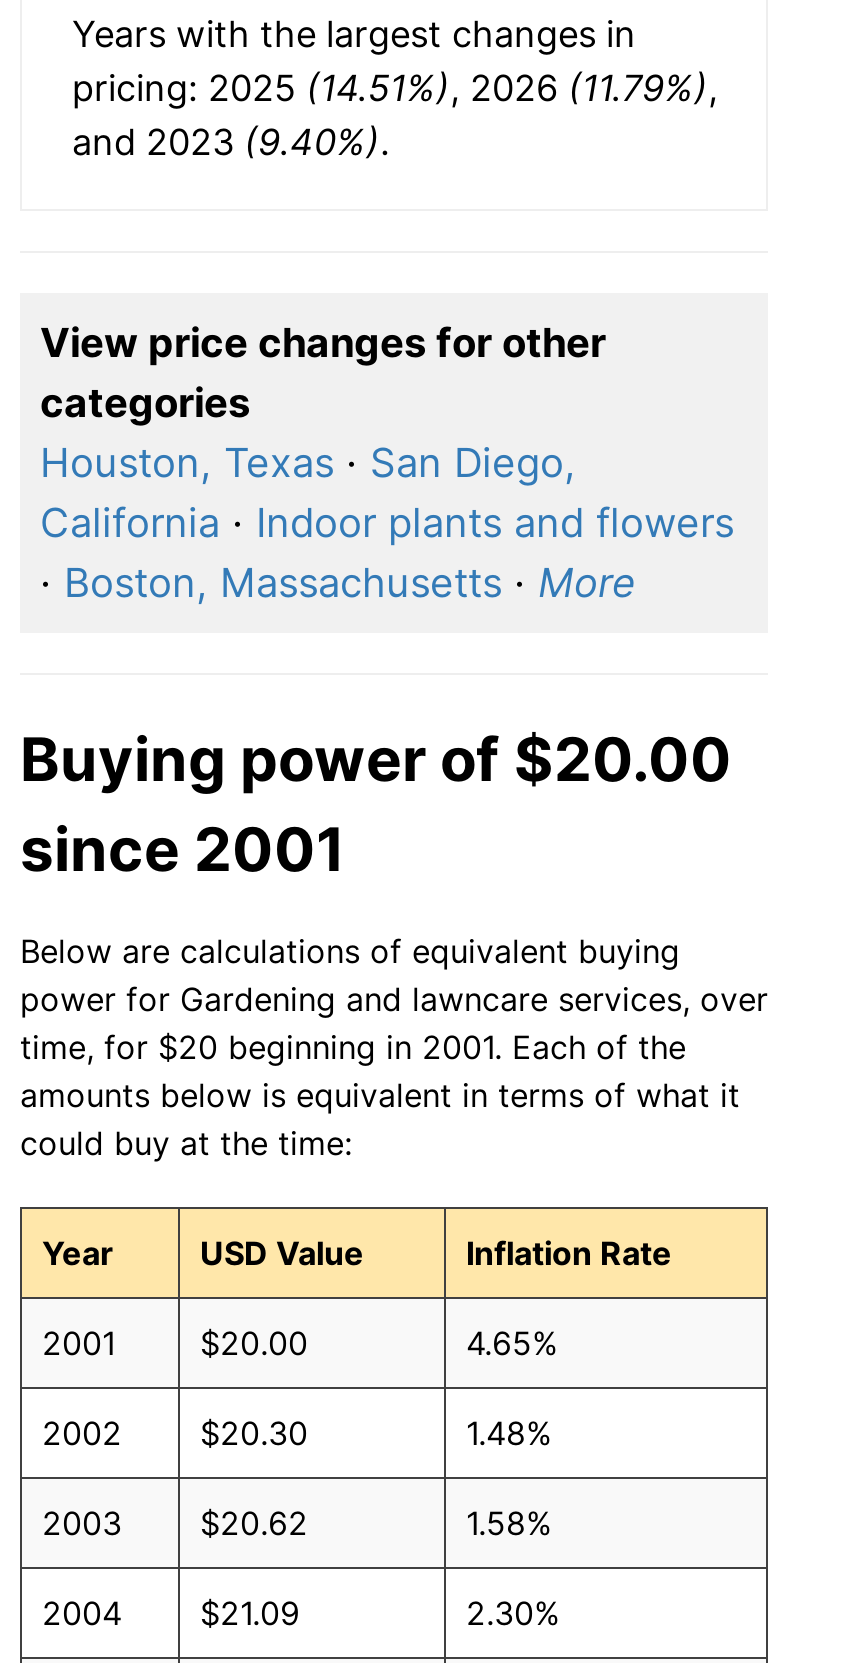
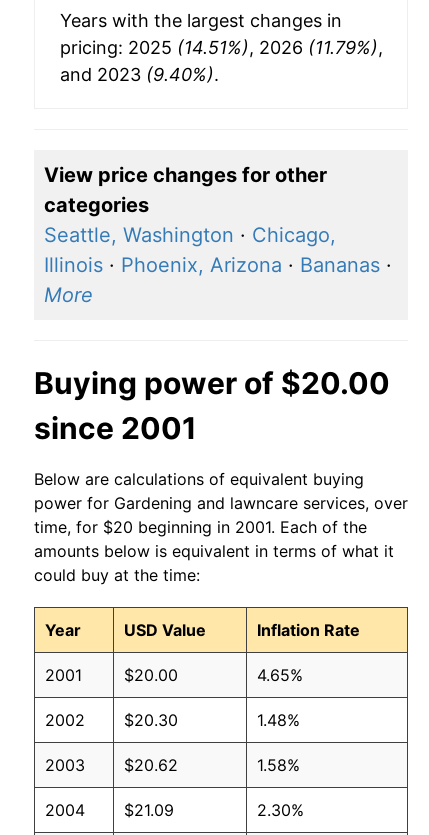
- Houston, Texas · San Diego,
- California · Indoor plants and flowers
- · Boston, Massachusetts · More
+ Seattle, Washington · Chicago,
+ Illinois · Phoenix, Arizona · Bananas ·
+ More
